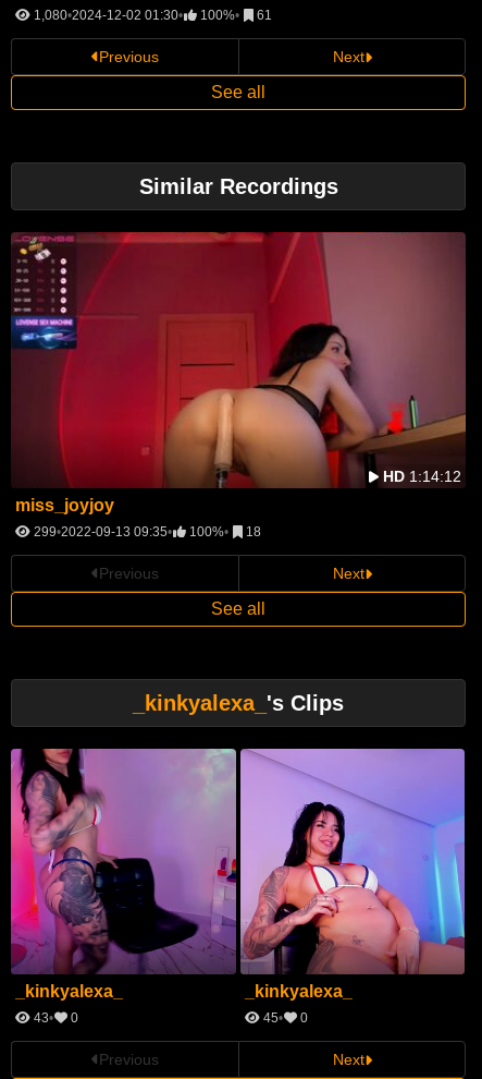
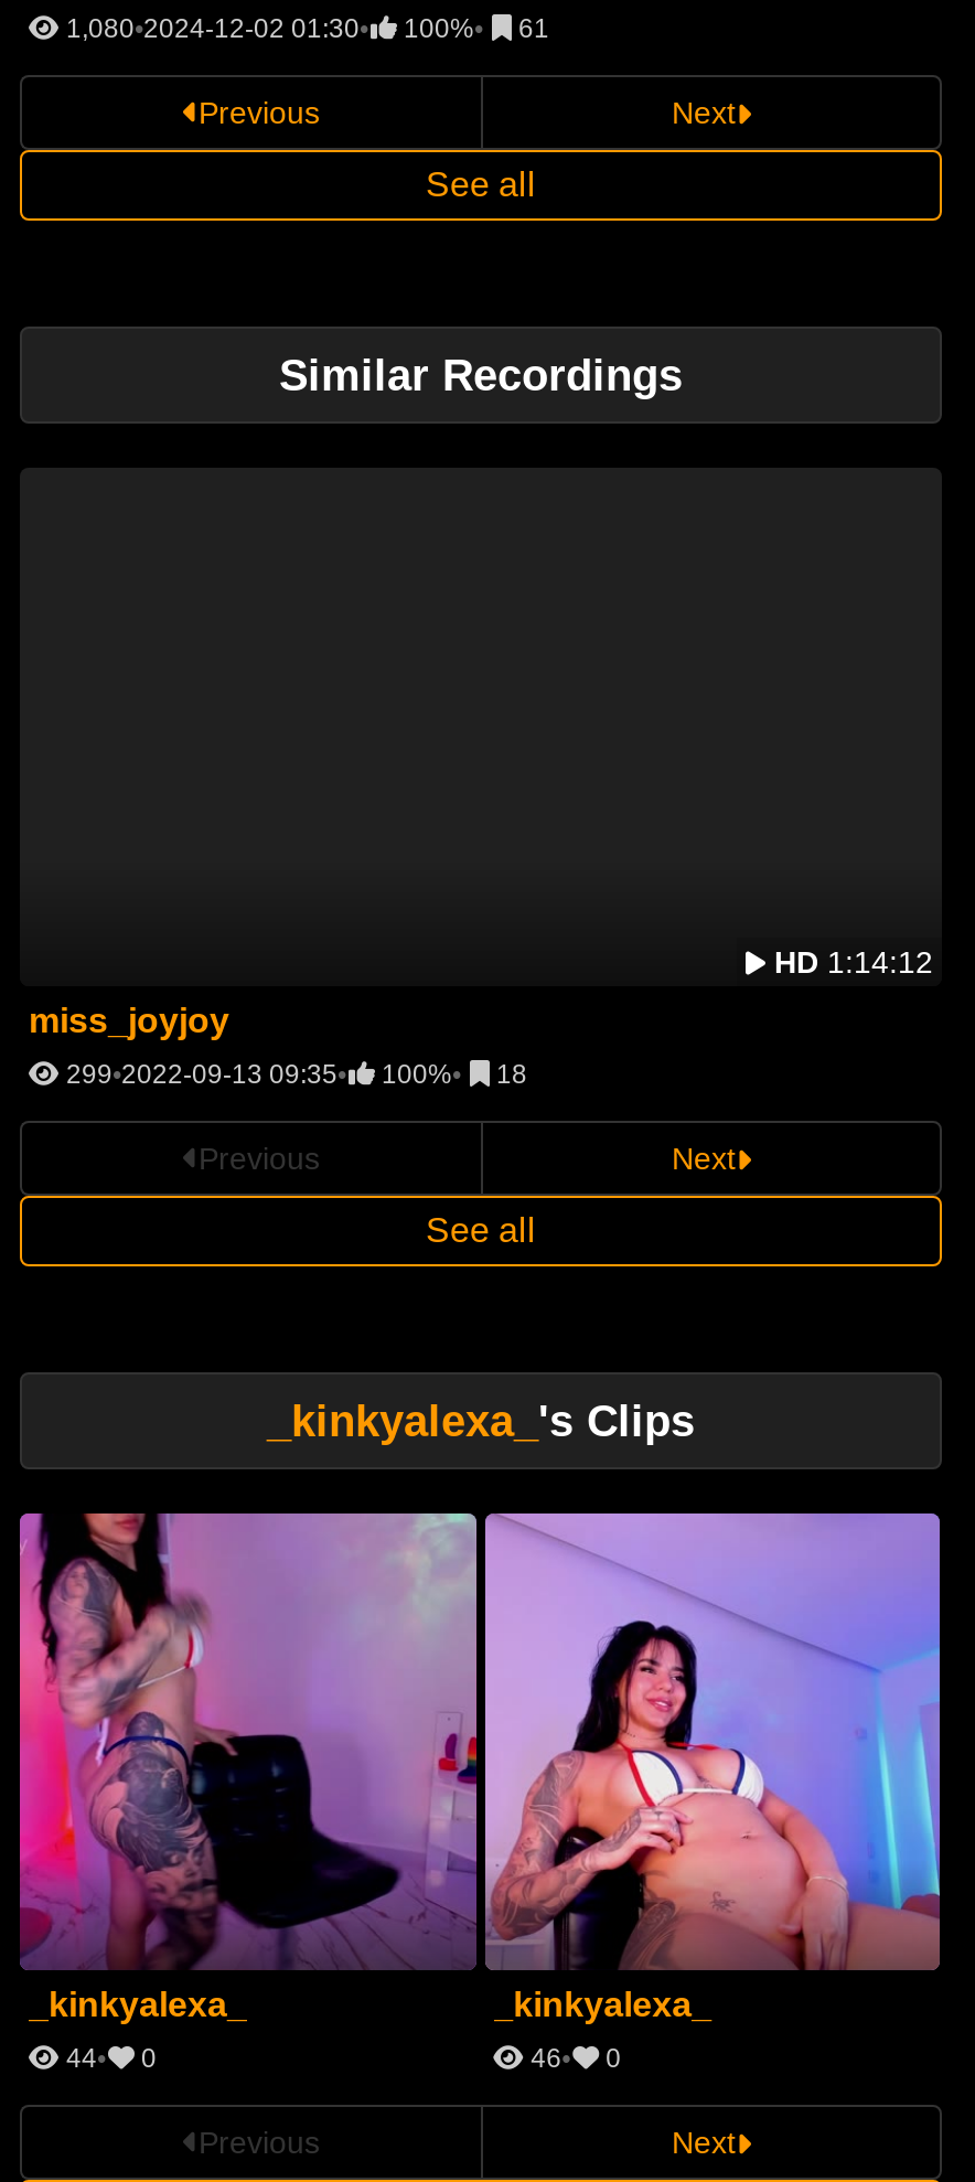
- [image]

- 43 0
+ 44 0

- 45 0
+ 46 0
